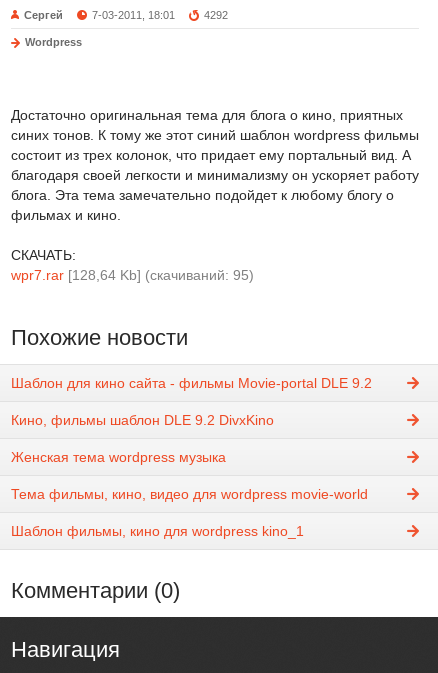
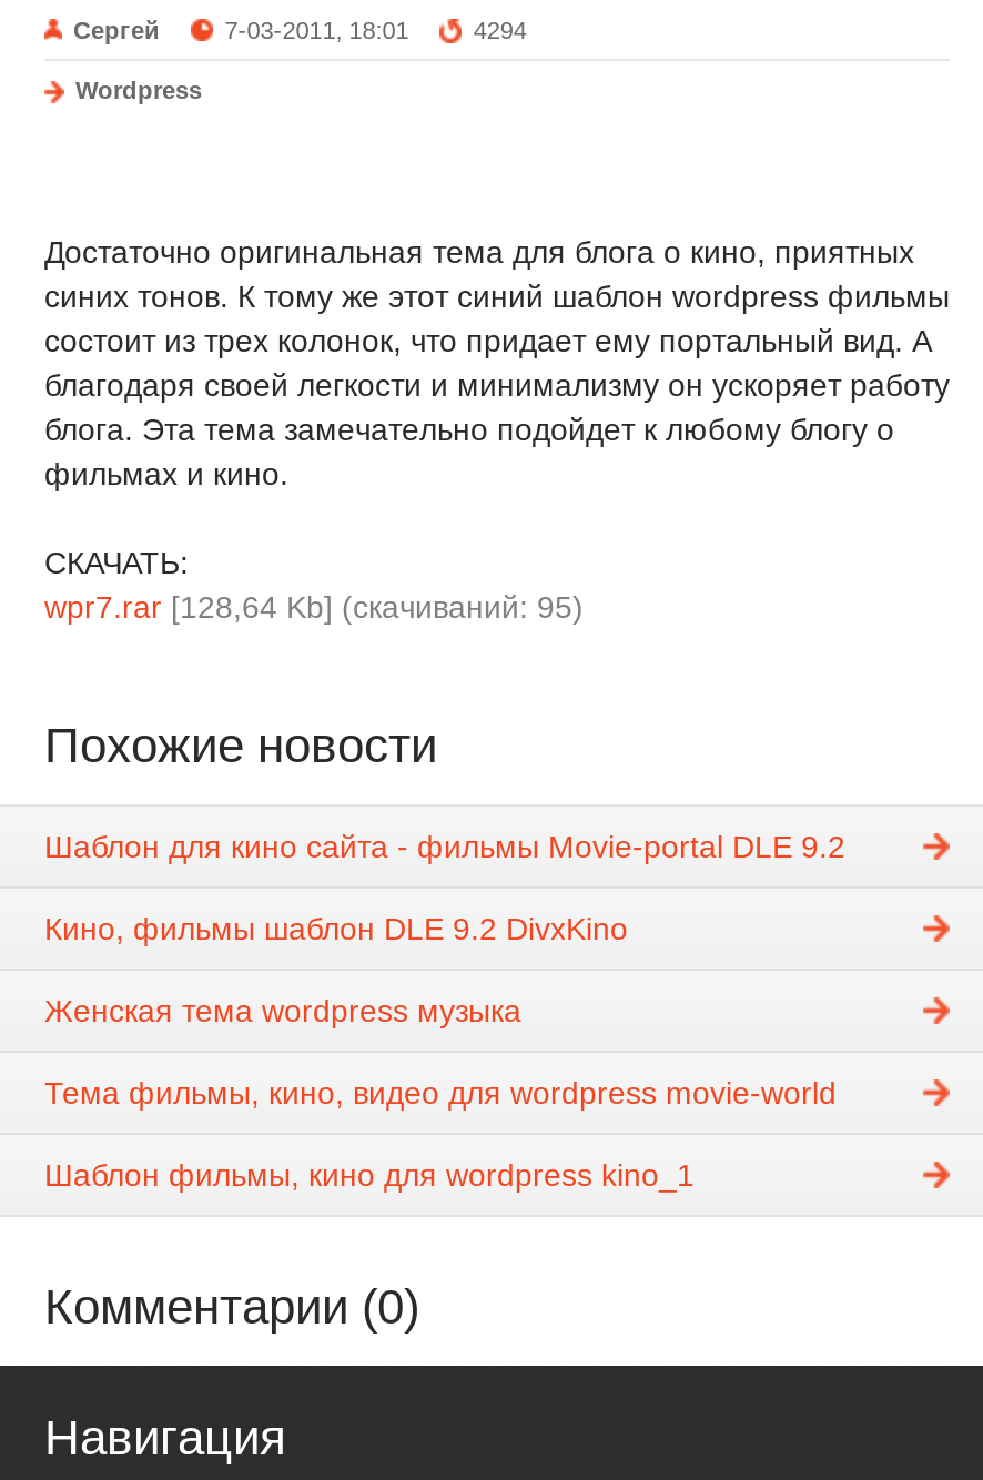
- 4292
+ 4294
